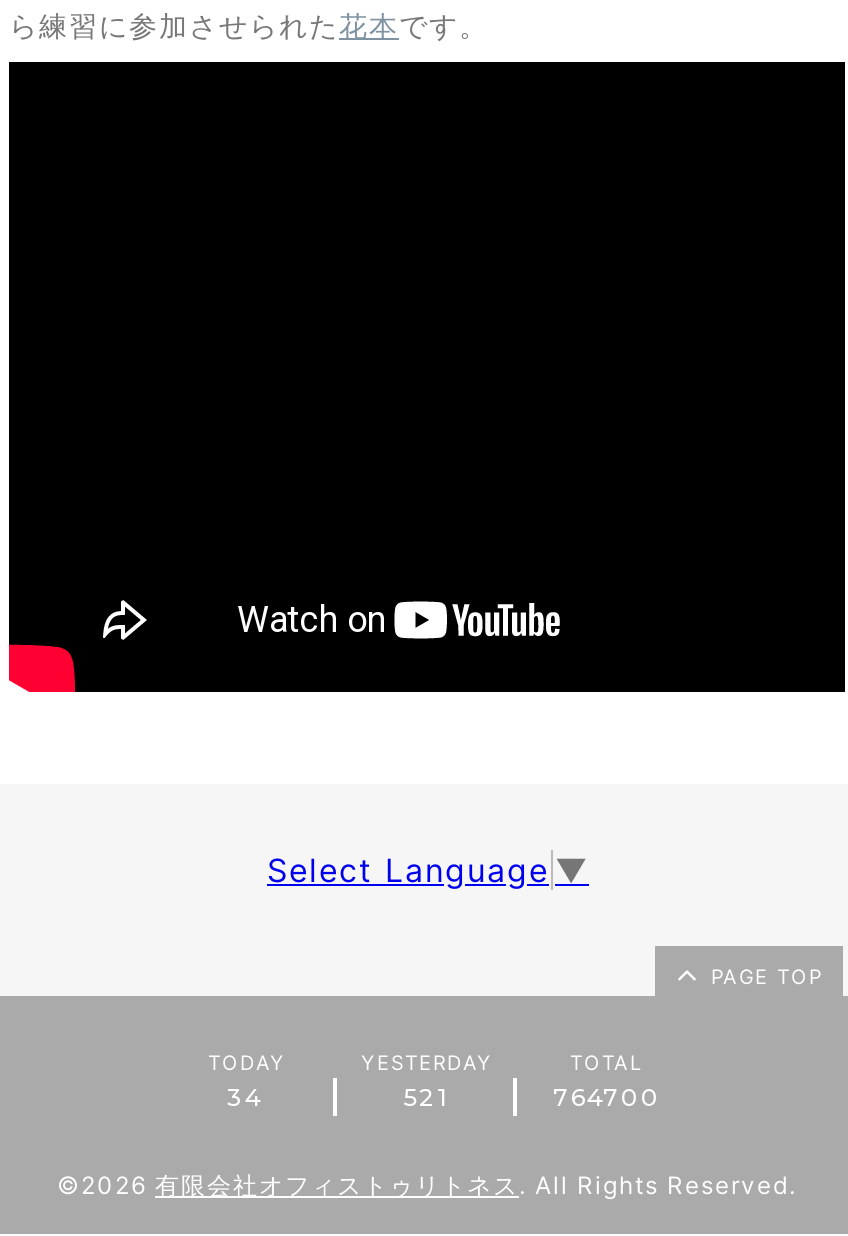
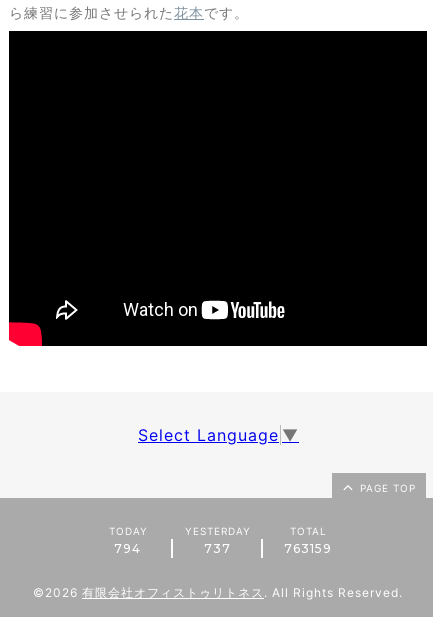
- 34
+ 794

- 521
+ 737

- 764700
+ 763159
